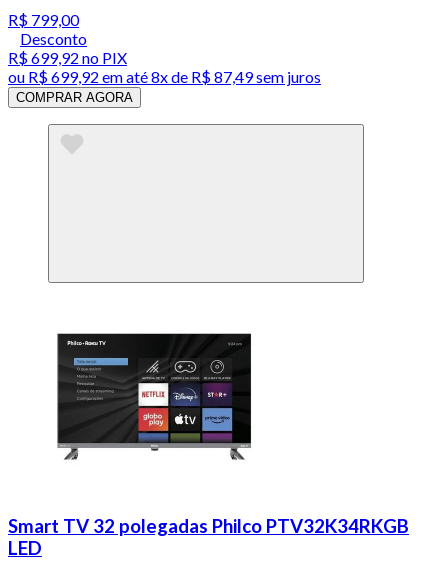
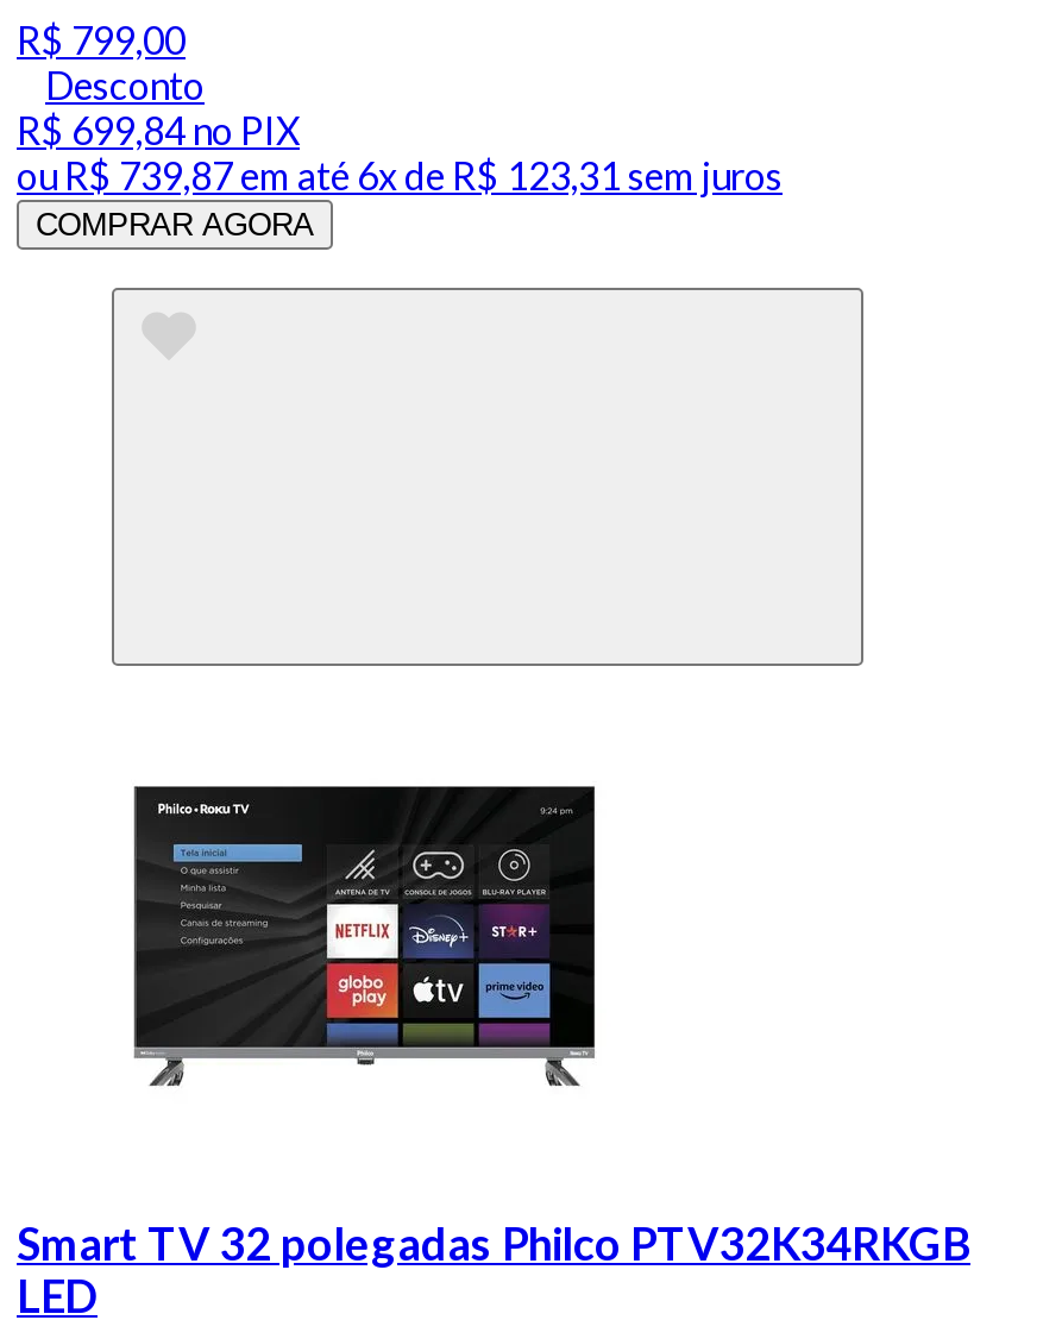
- R$ 699,92 no PIX
+ R$ 699,84 no PIX

- ou R$ 699,92 em até 8x de R$ 87,49 sem juros
+ ou R$ 739,87 em até 6x de R$ 123,31 sem juros
